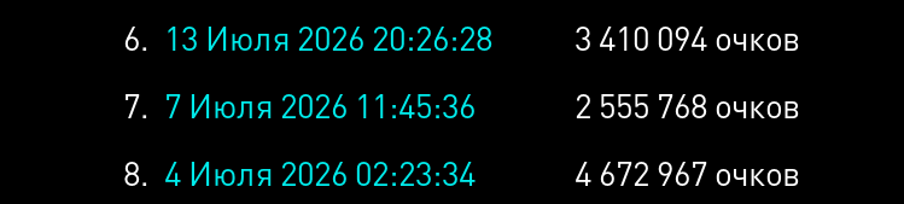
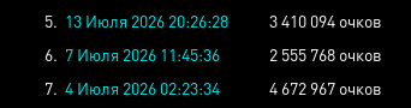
- 6. 13 Июля 2026 20:26:28 3 410 094 очков
+ 5. 13 Июля 2026 20:26:28 3 410 094 очков

- 7. 7 Июля 2026 11:45:36
+ 6. 7 Июля 2026 11:45:36

- 8. 4 Июля 2026 02:23:34
+ 7. 4 Июля 2026 02:23:34
